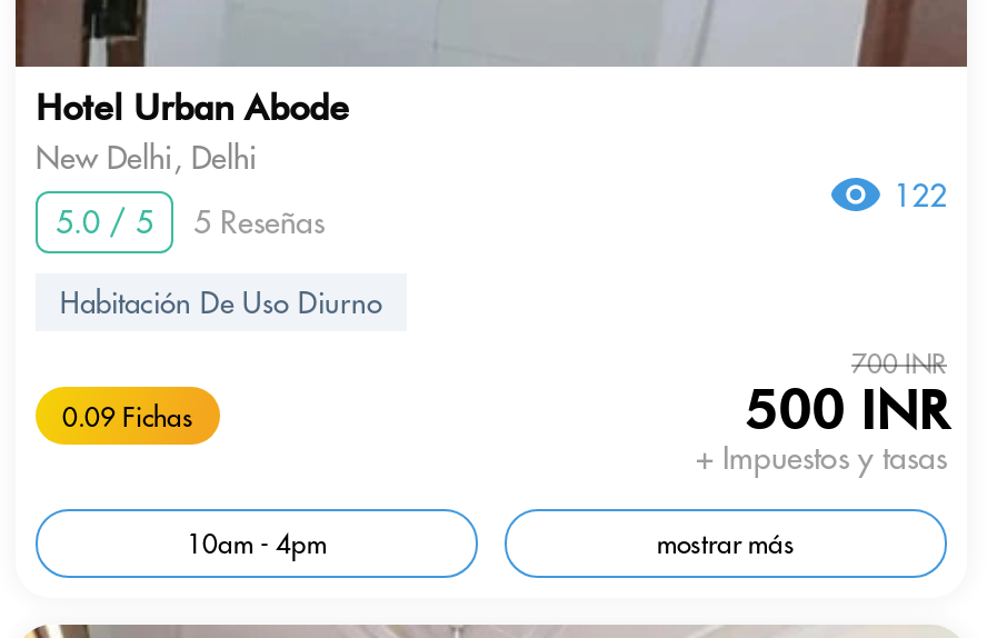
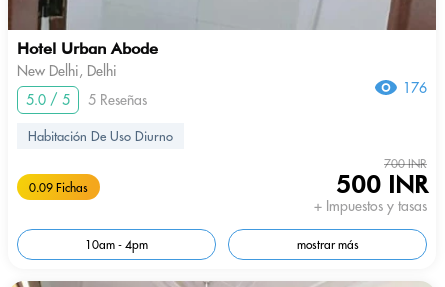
- 122
+ 176
